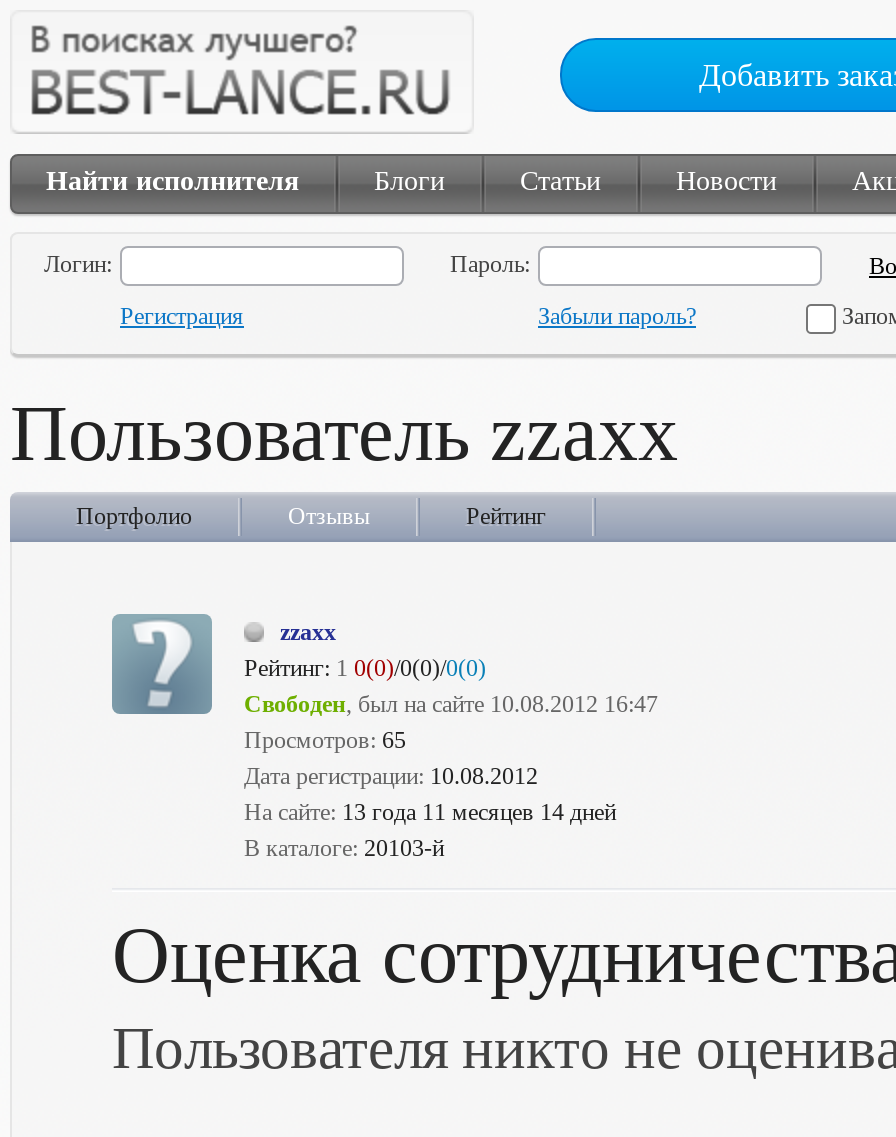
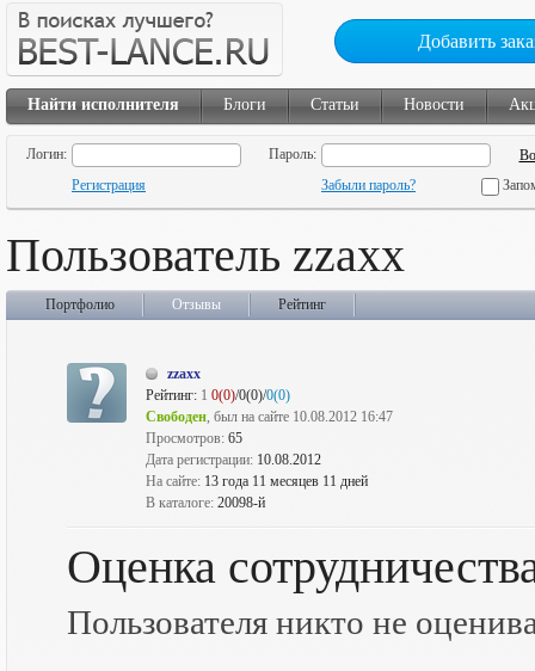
- На сайте: 13 года 11 месяцев 14 дней
+ На сайте: 13 года 11 месяцев 11 дней

- В каталоге: 20103-й
+ В каталоге: 20098-й
